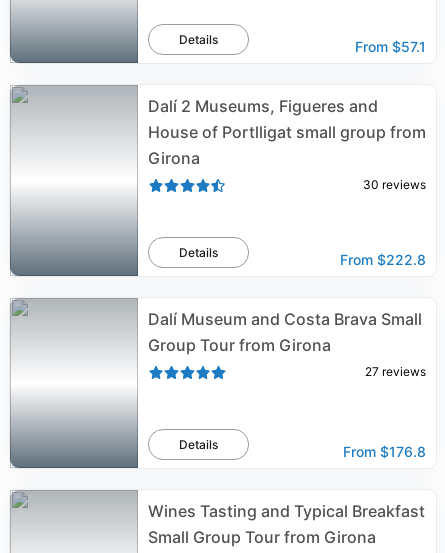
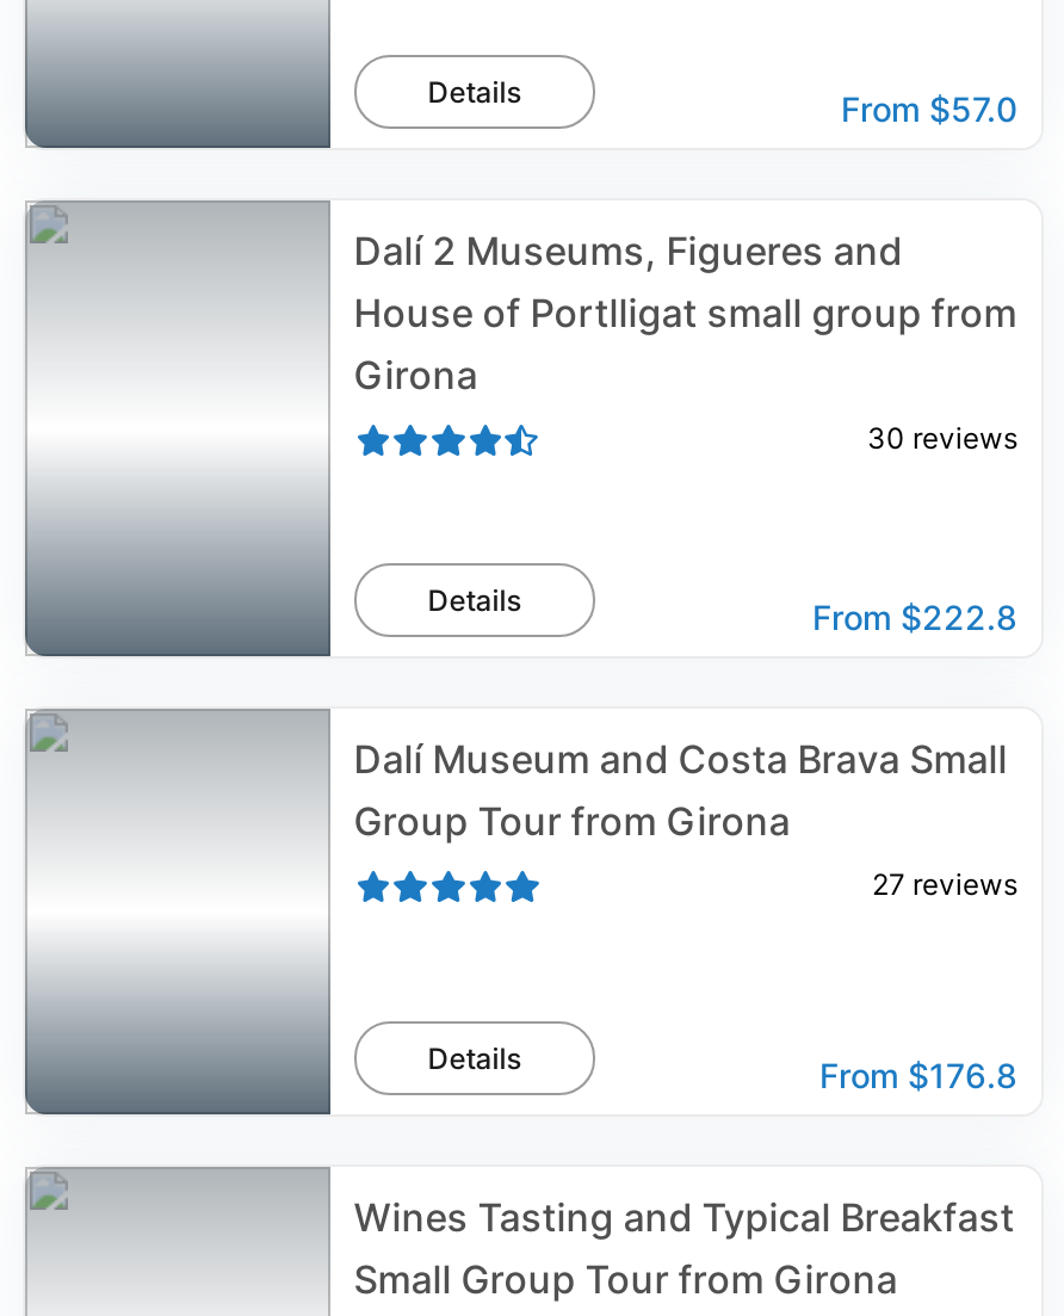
- From $57.1
+ From $57.0
